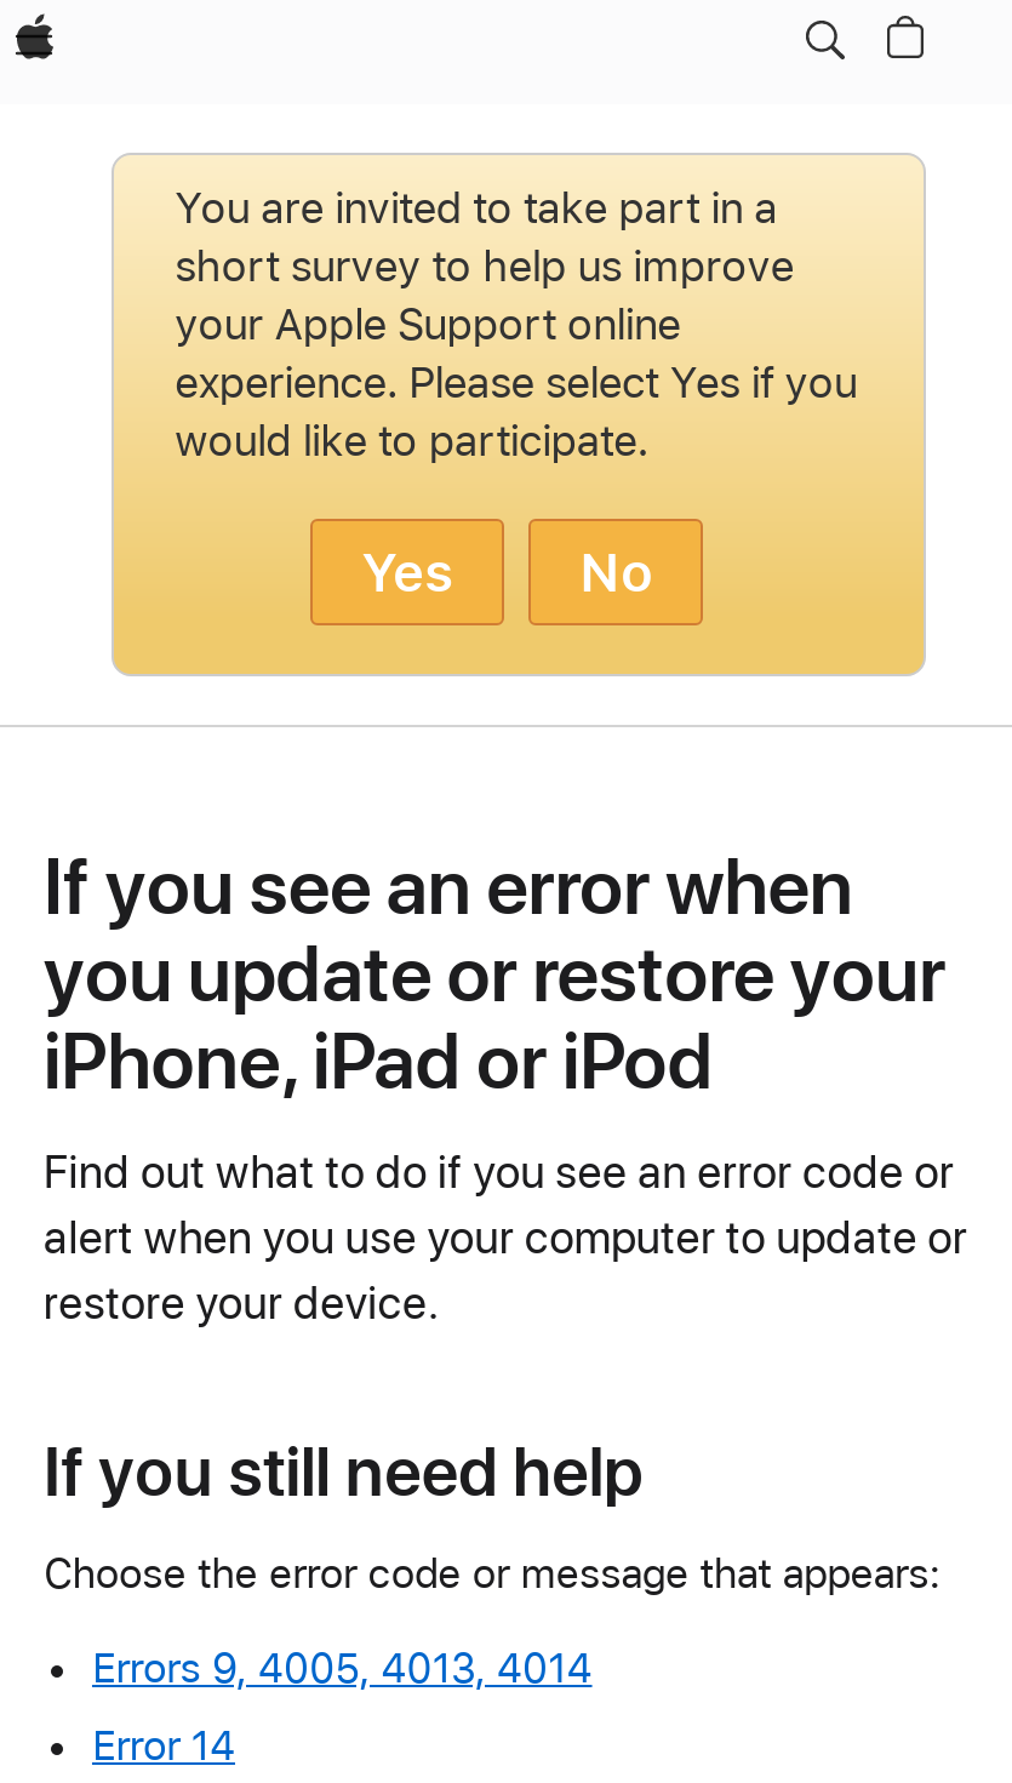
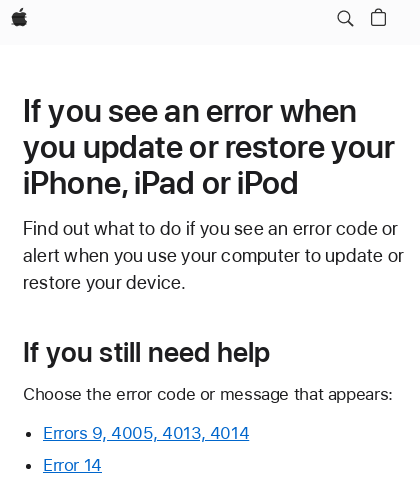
- [image]
- You are invited to take part in a
- short survey to help us improve
- your Apple Support online
- experience. Please select Yes if you
- would like to participate.
- Yes
- No
